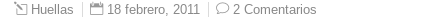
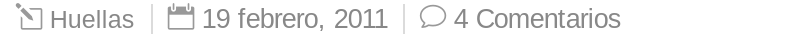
- 18 febrero, 2011
- 2 Comentarios
+ 19 febrero, 2011
+ 4 Comentarios
